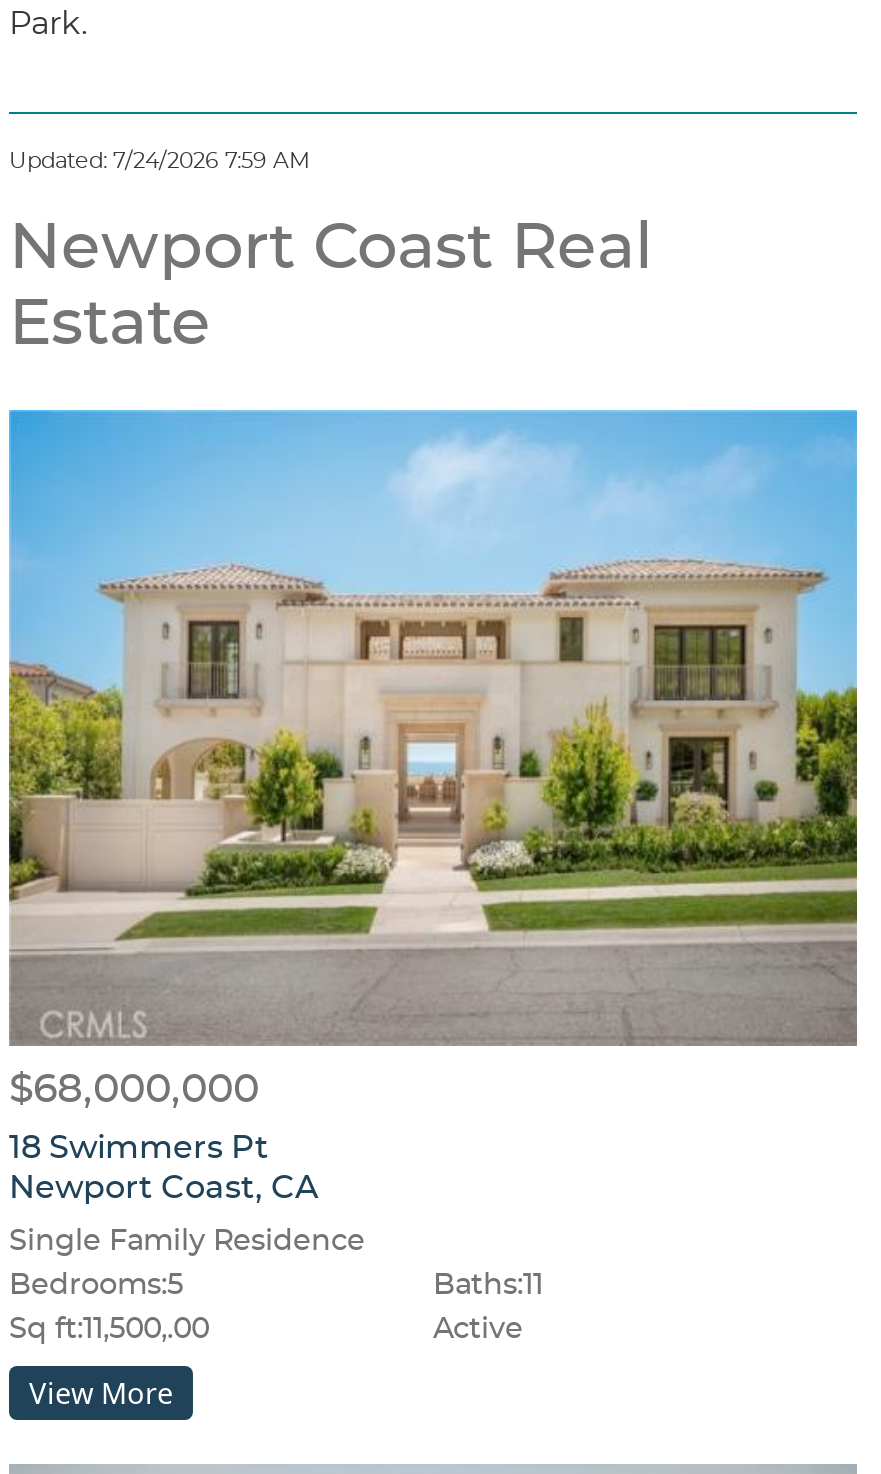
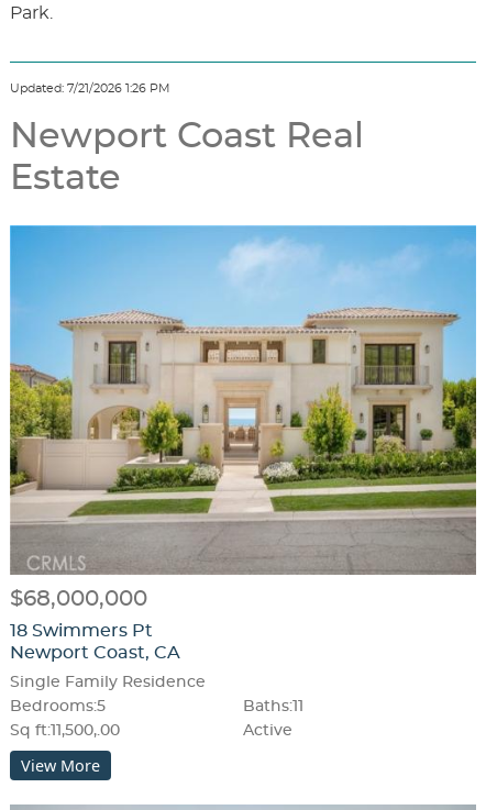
- Updated: 7/24/2026 7:59 AM
+ Updated: 7/21/2026 1:26 PM
